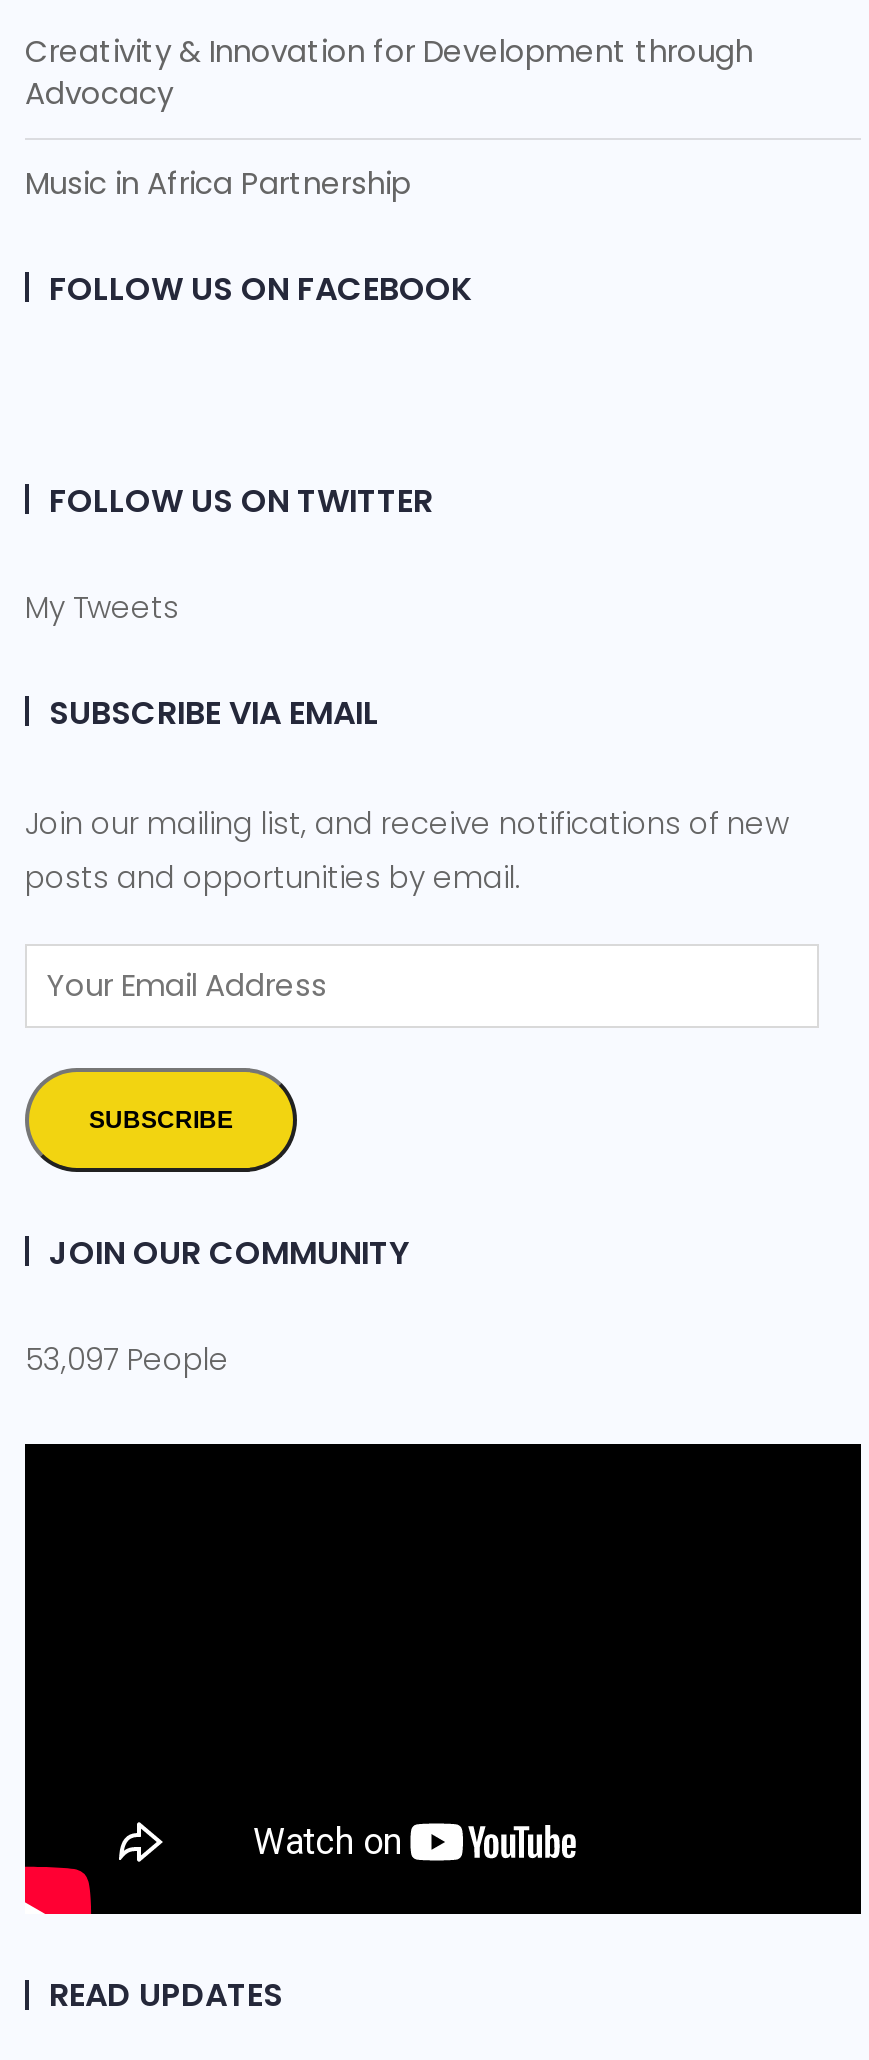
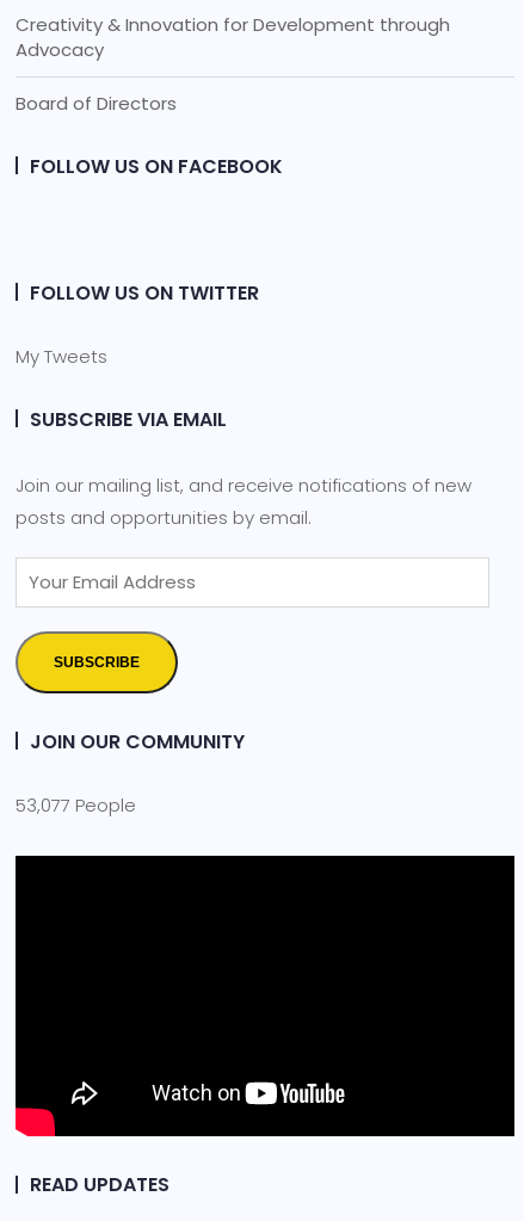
- Music in Africa Partnership
+ Board of Directors

- 53,097 People
+ 53,077 People
